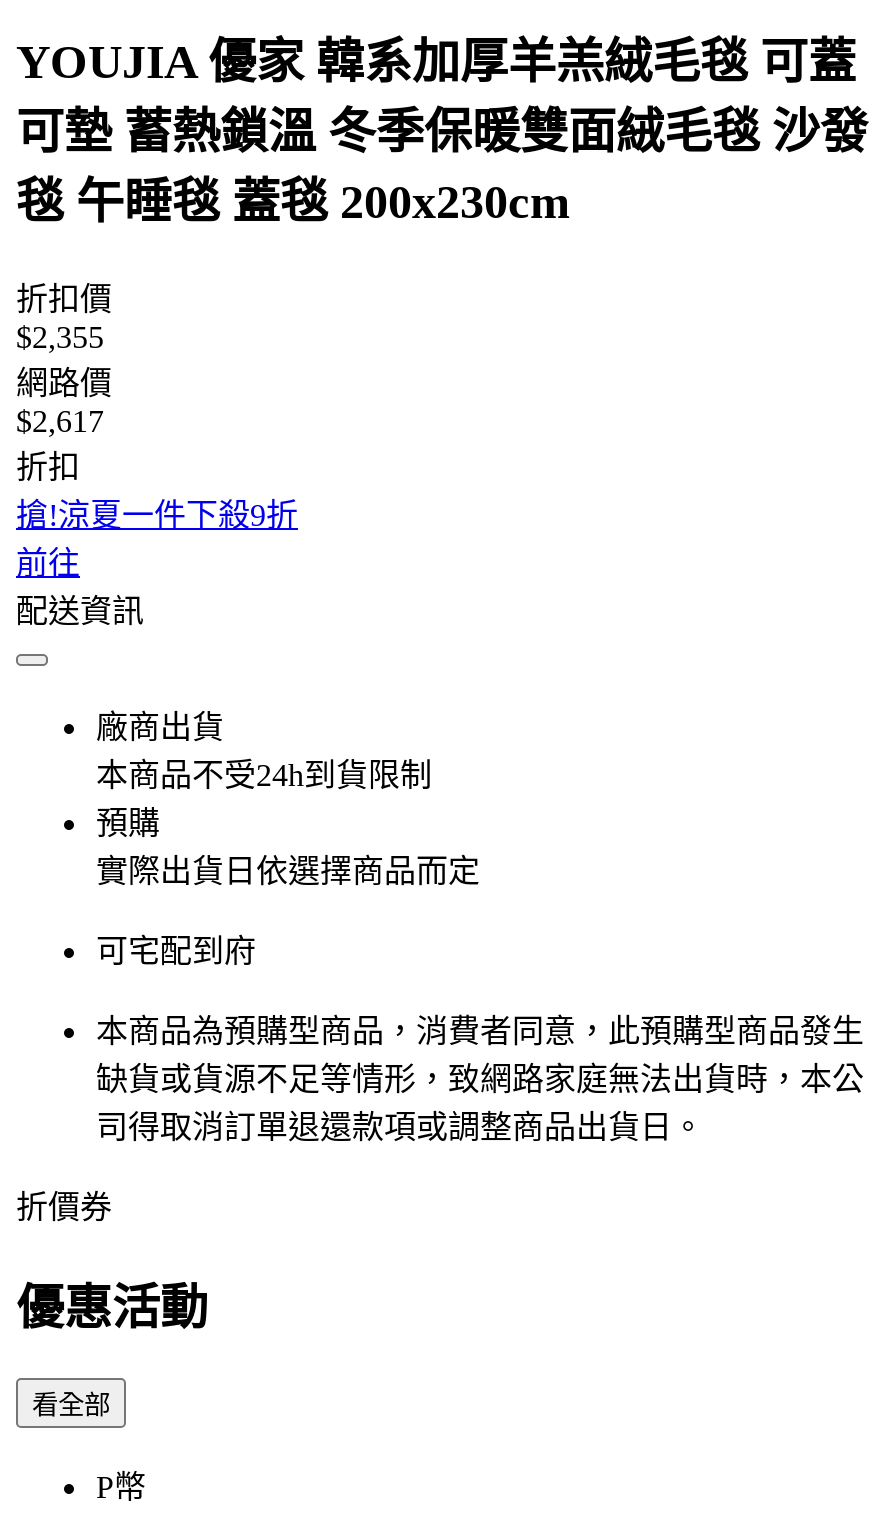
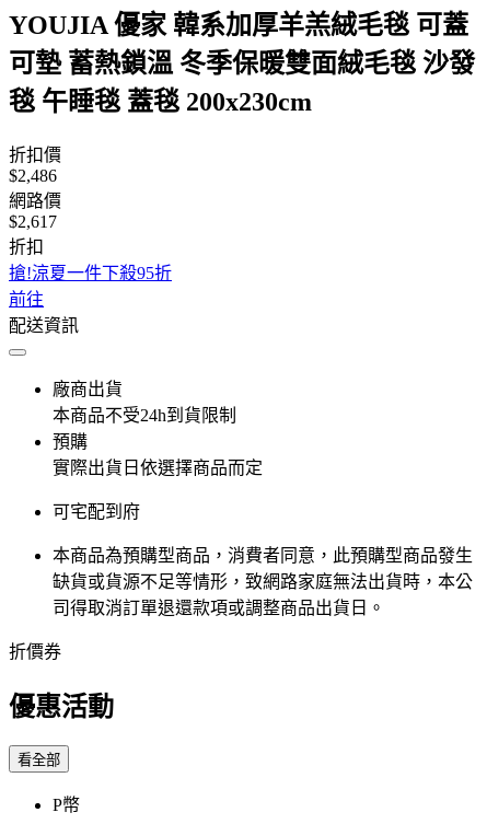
- $2,355
+ $2,486

- 搶!涼夏一件下殺9折
+ 搶!涼夏一件下殺95折
